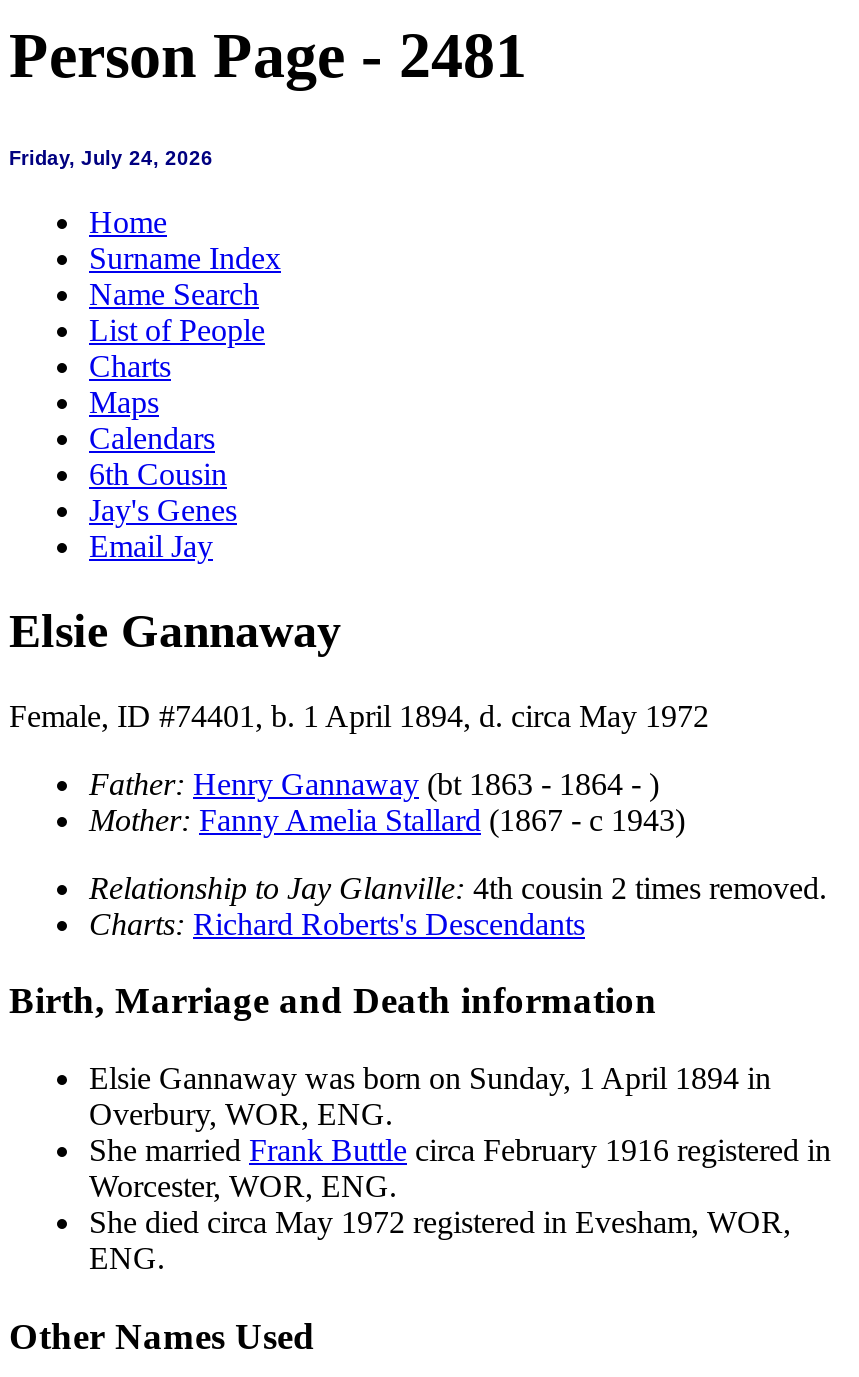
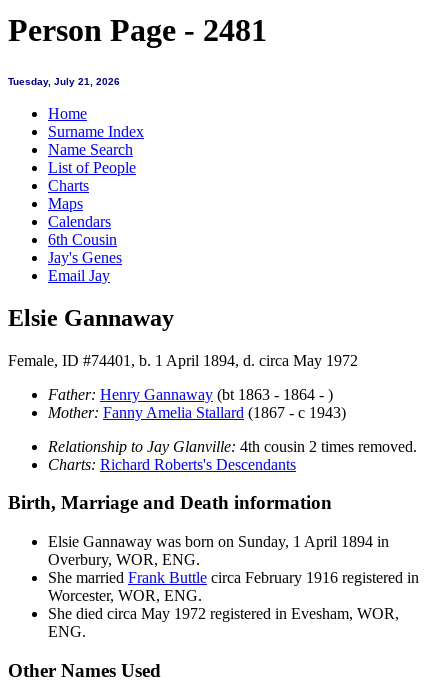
- Friday, July 24, 2026
+ Tuesday, July 21, 2026
